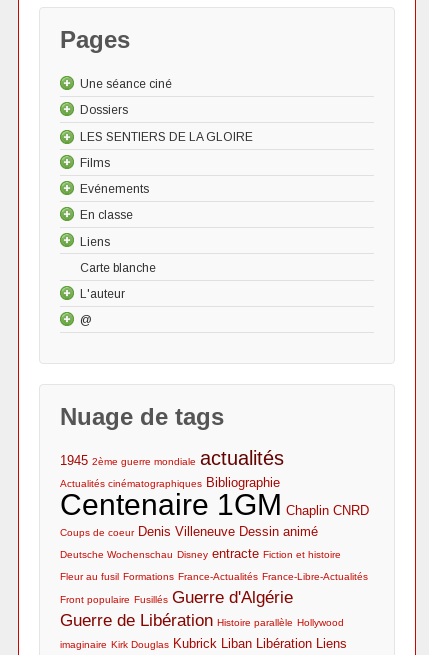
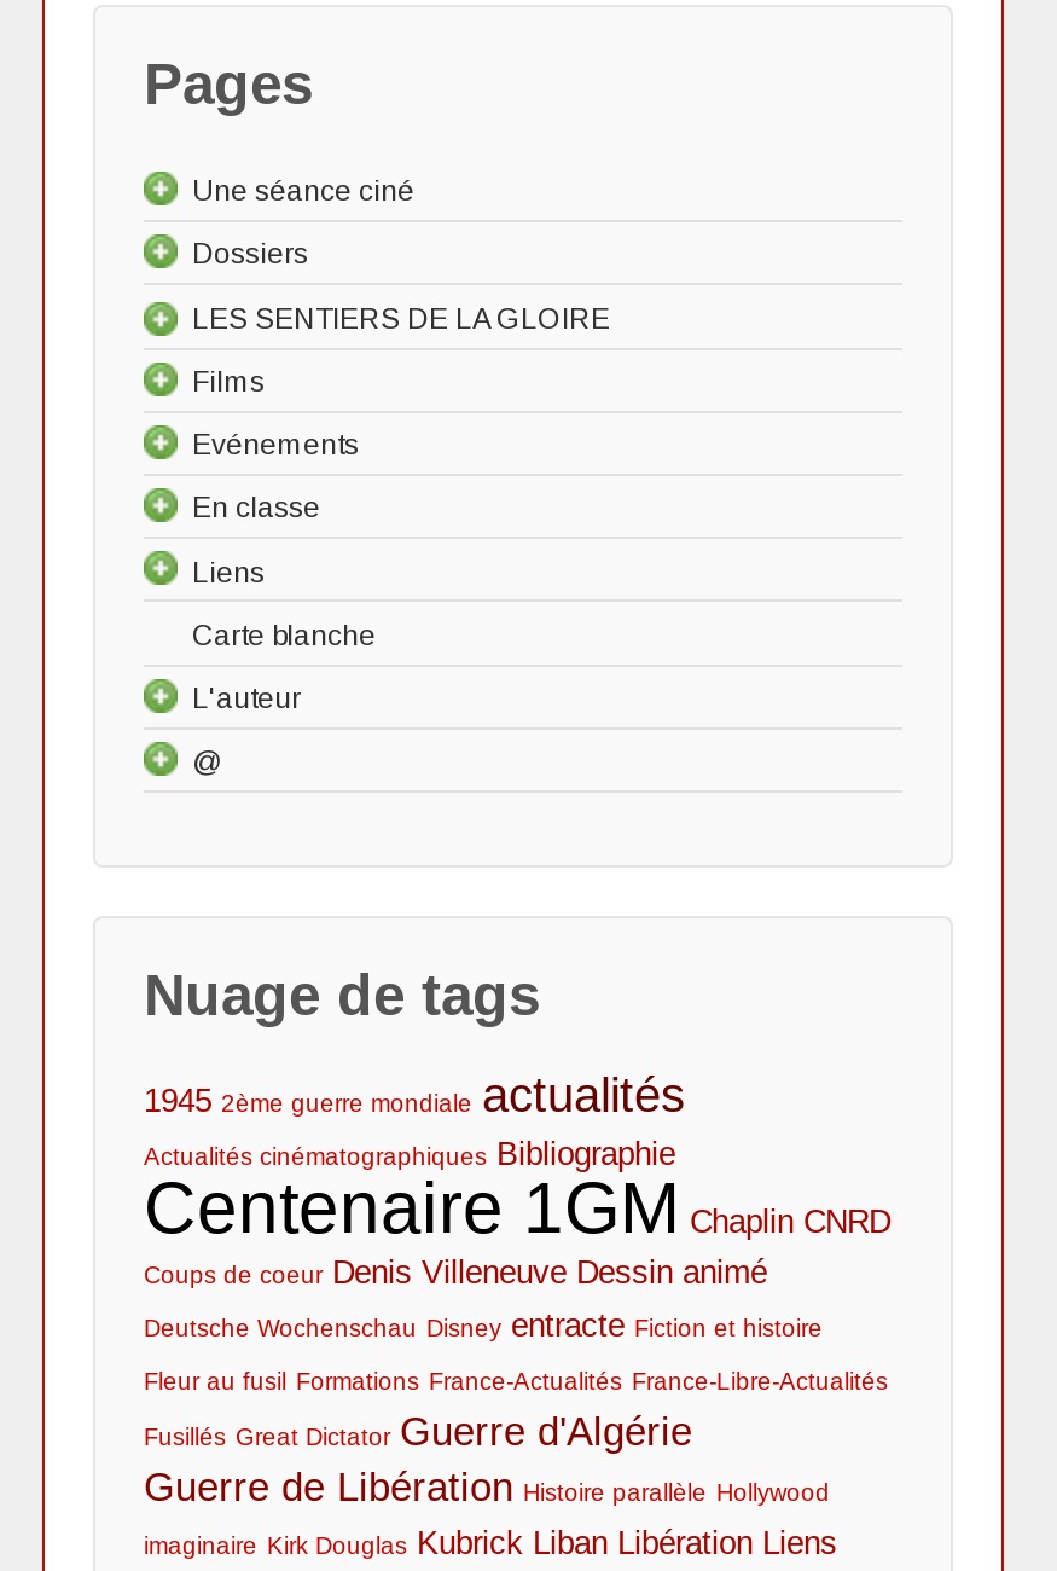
- Front populaire Fusillés Guerre d'Algérie
+ Fusillés Great Dictator Guerre d'Algérie
